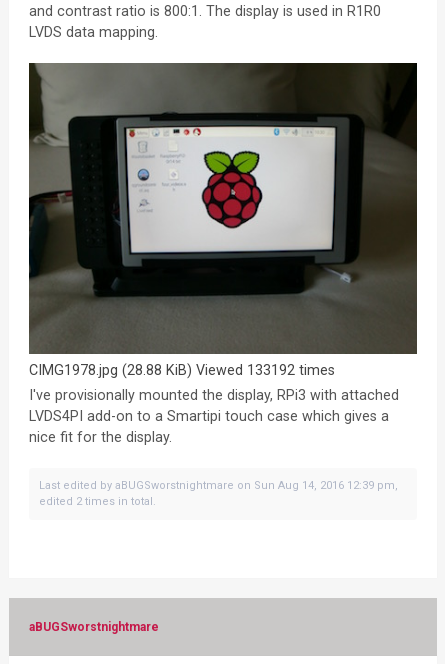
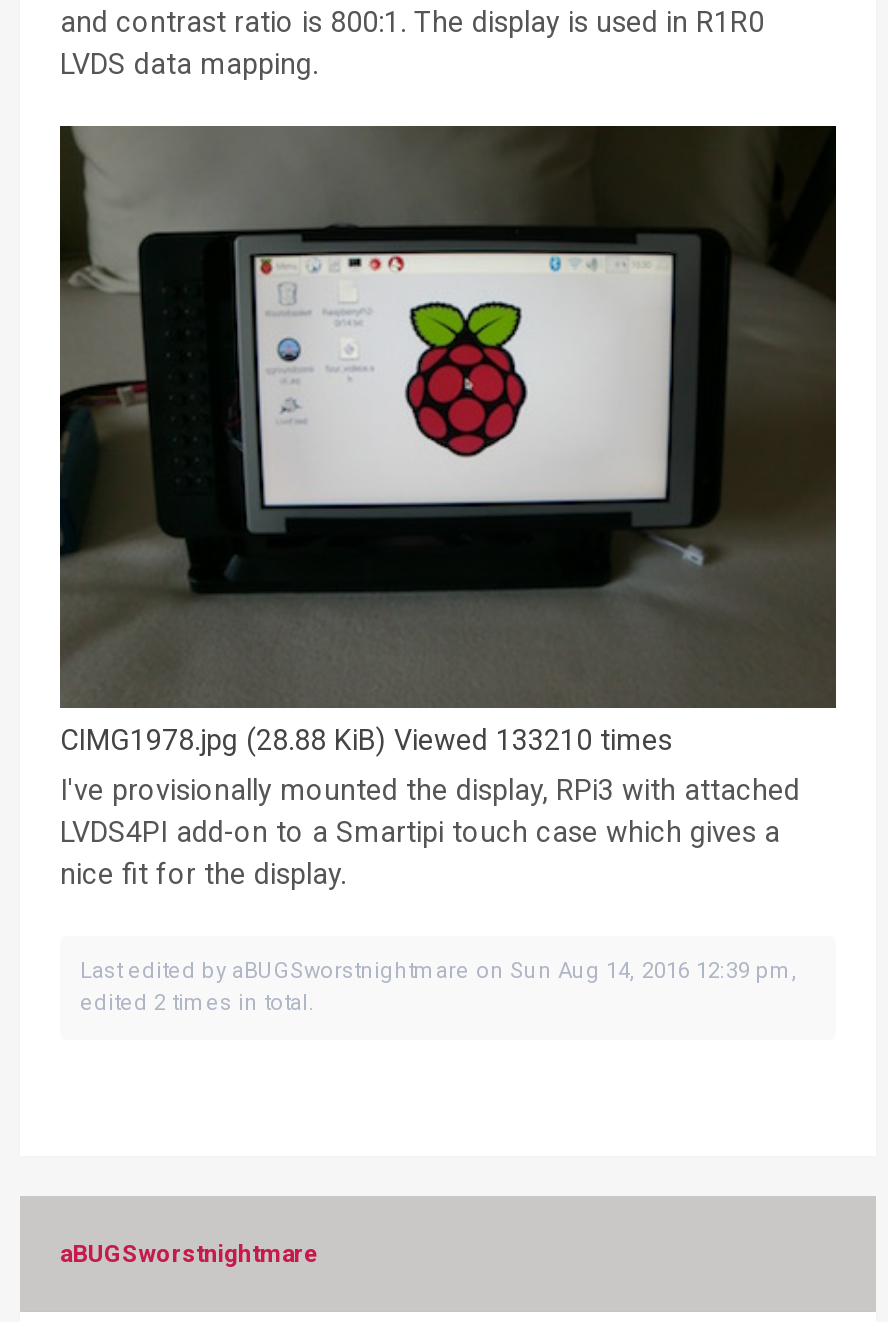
- CIMG1978.jpg (28.88 KiB) Viewed 133192 times
+ CIMG1978.jpg (28.88 KiB) Viewed 133210 times
